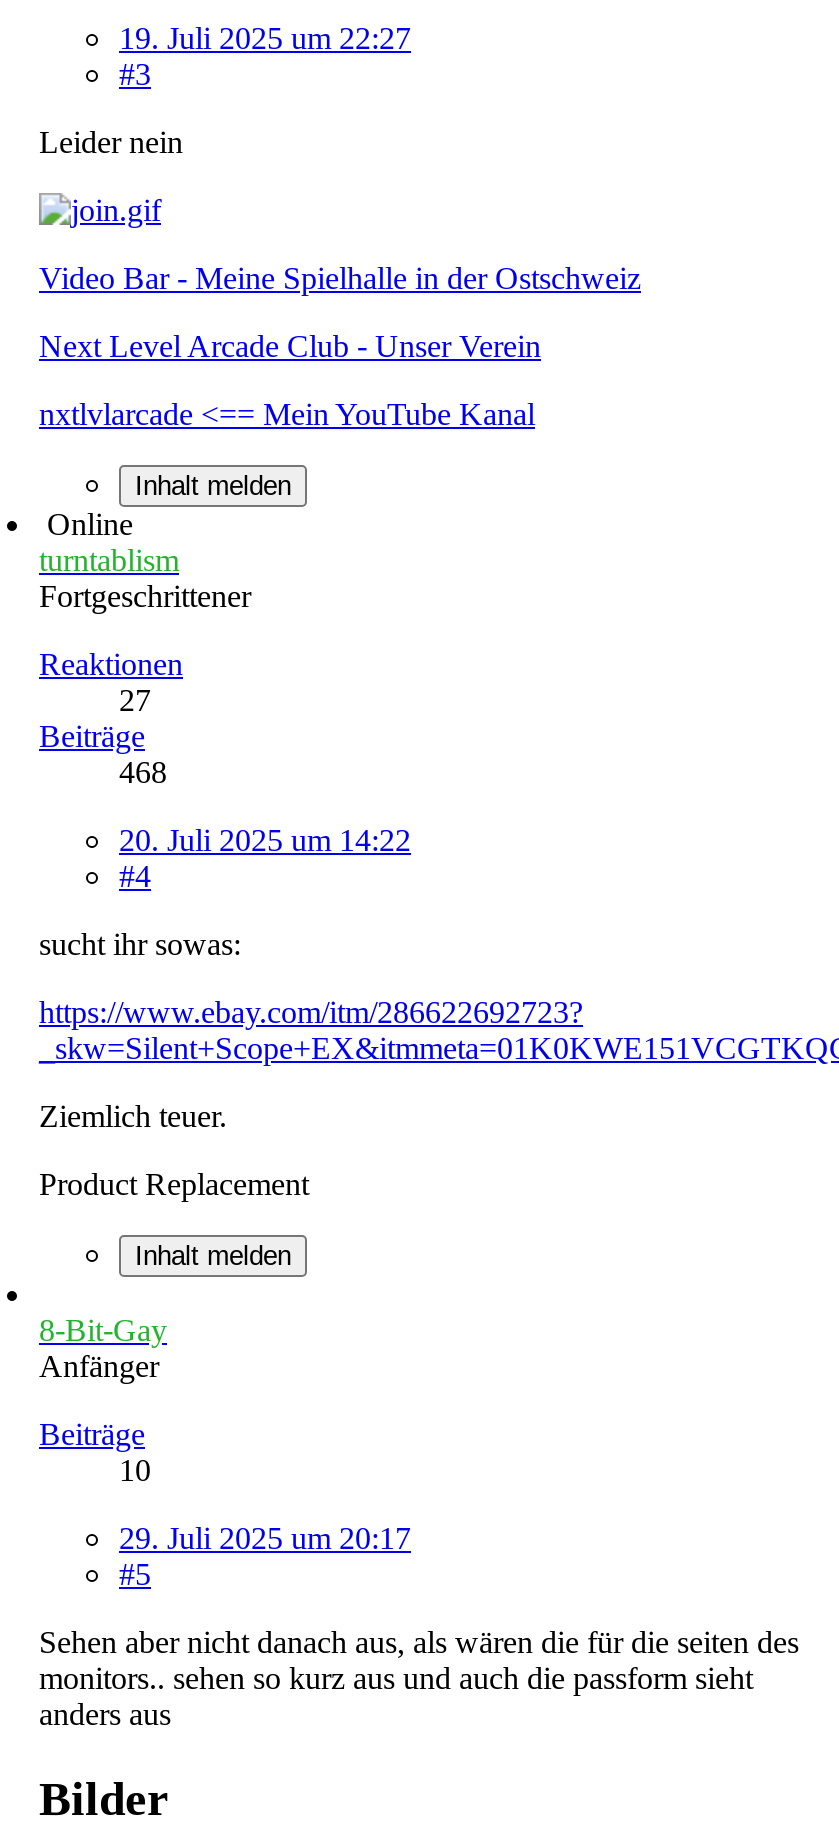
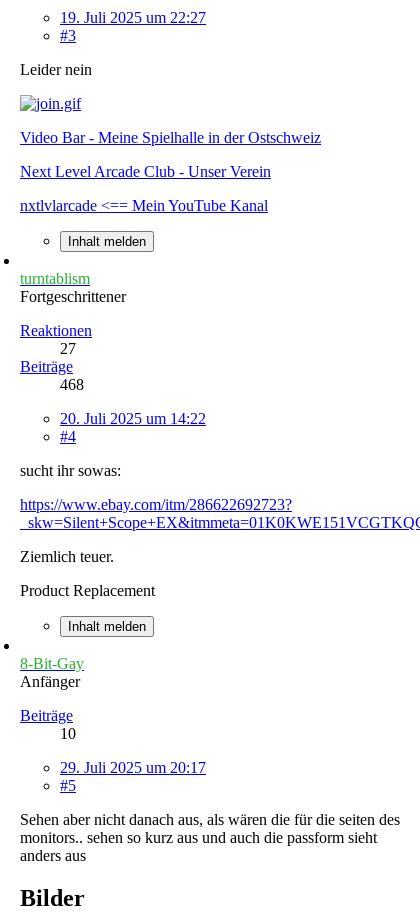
- Online
